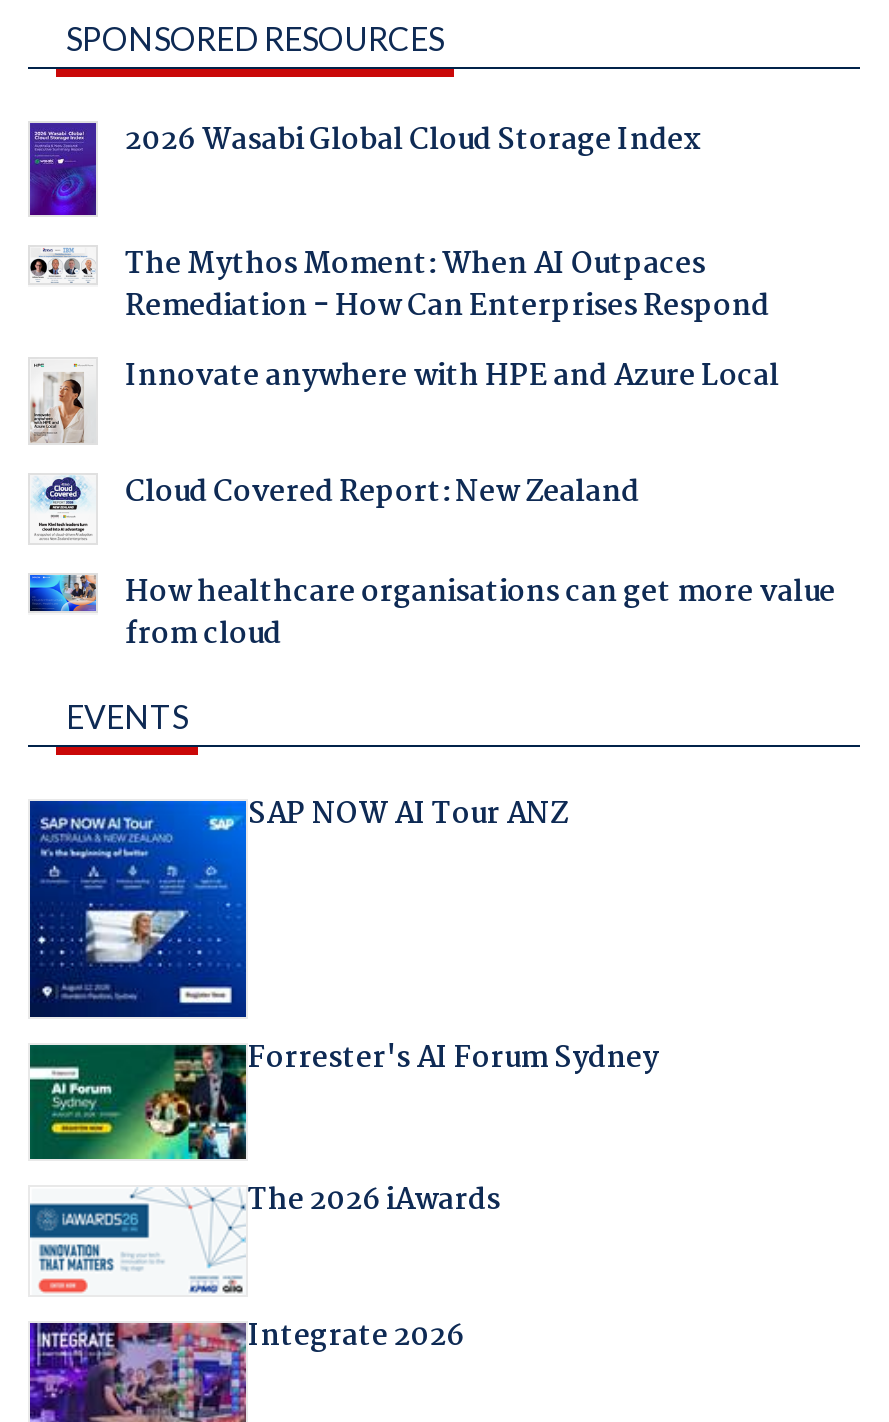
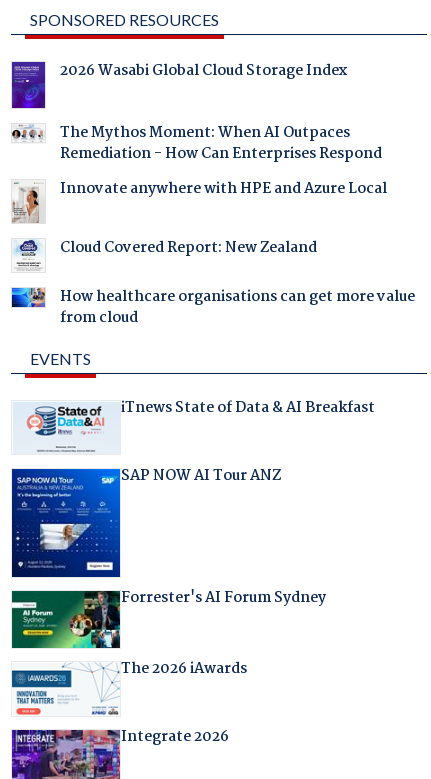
+ [image]
+ iTnews State of Data & AI Breakfast
